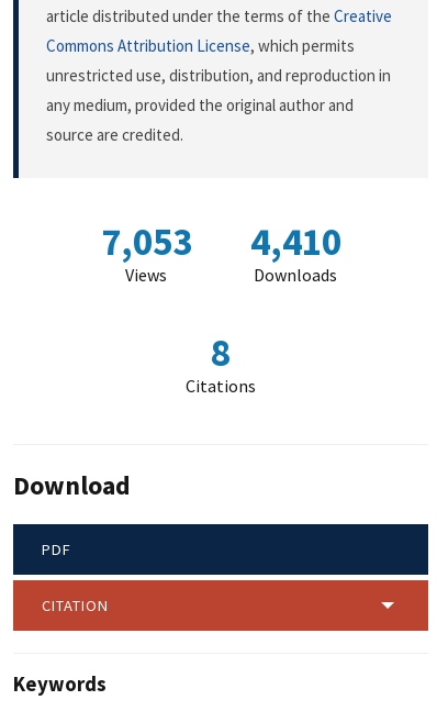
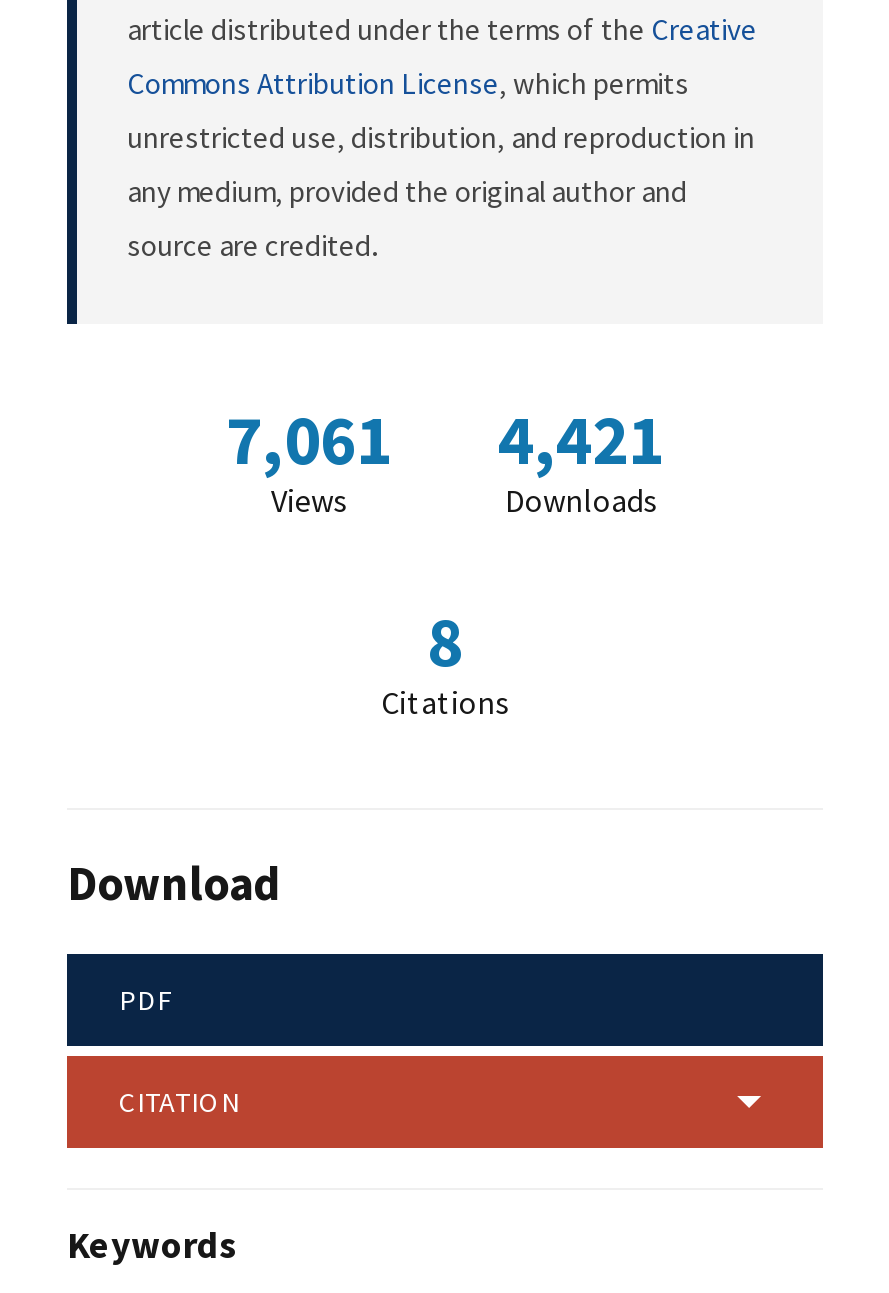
- 7,053
+ 7,061

- 4,410
+ 4,421
